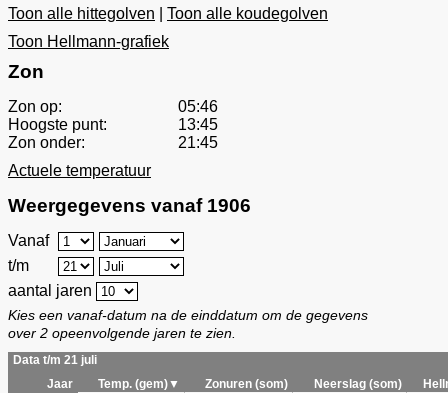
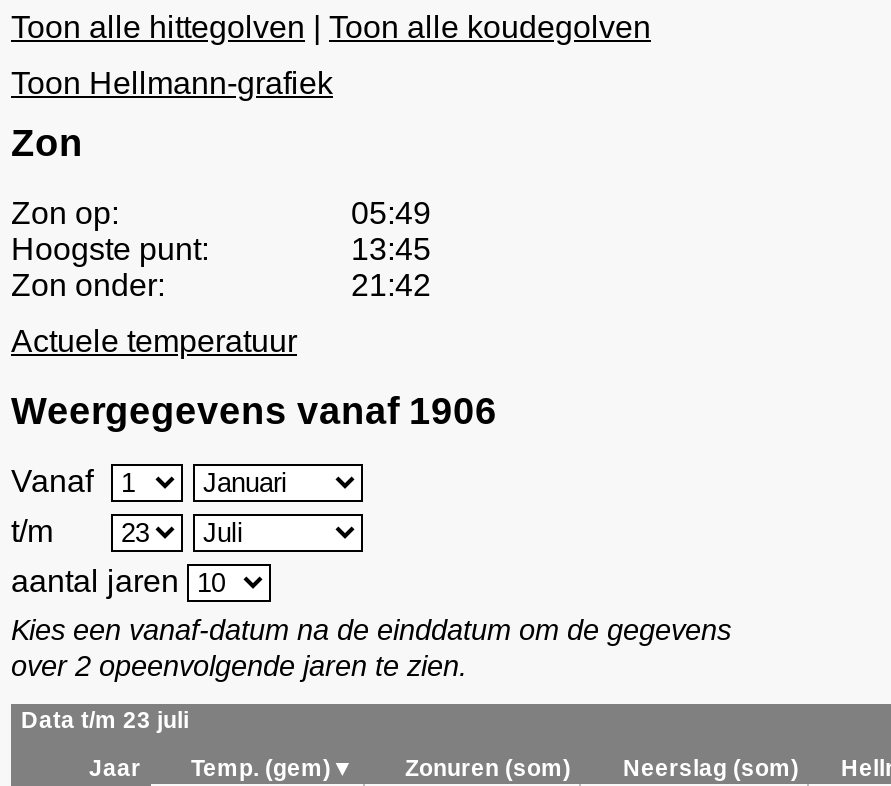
- 05:46
+ 05:49

- 21:45
+ 21:42

- Data t/m 21 juli
+ Data t/m 23 juli
